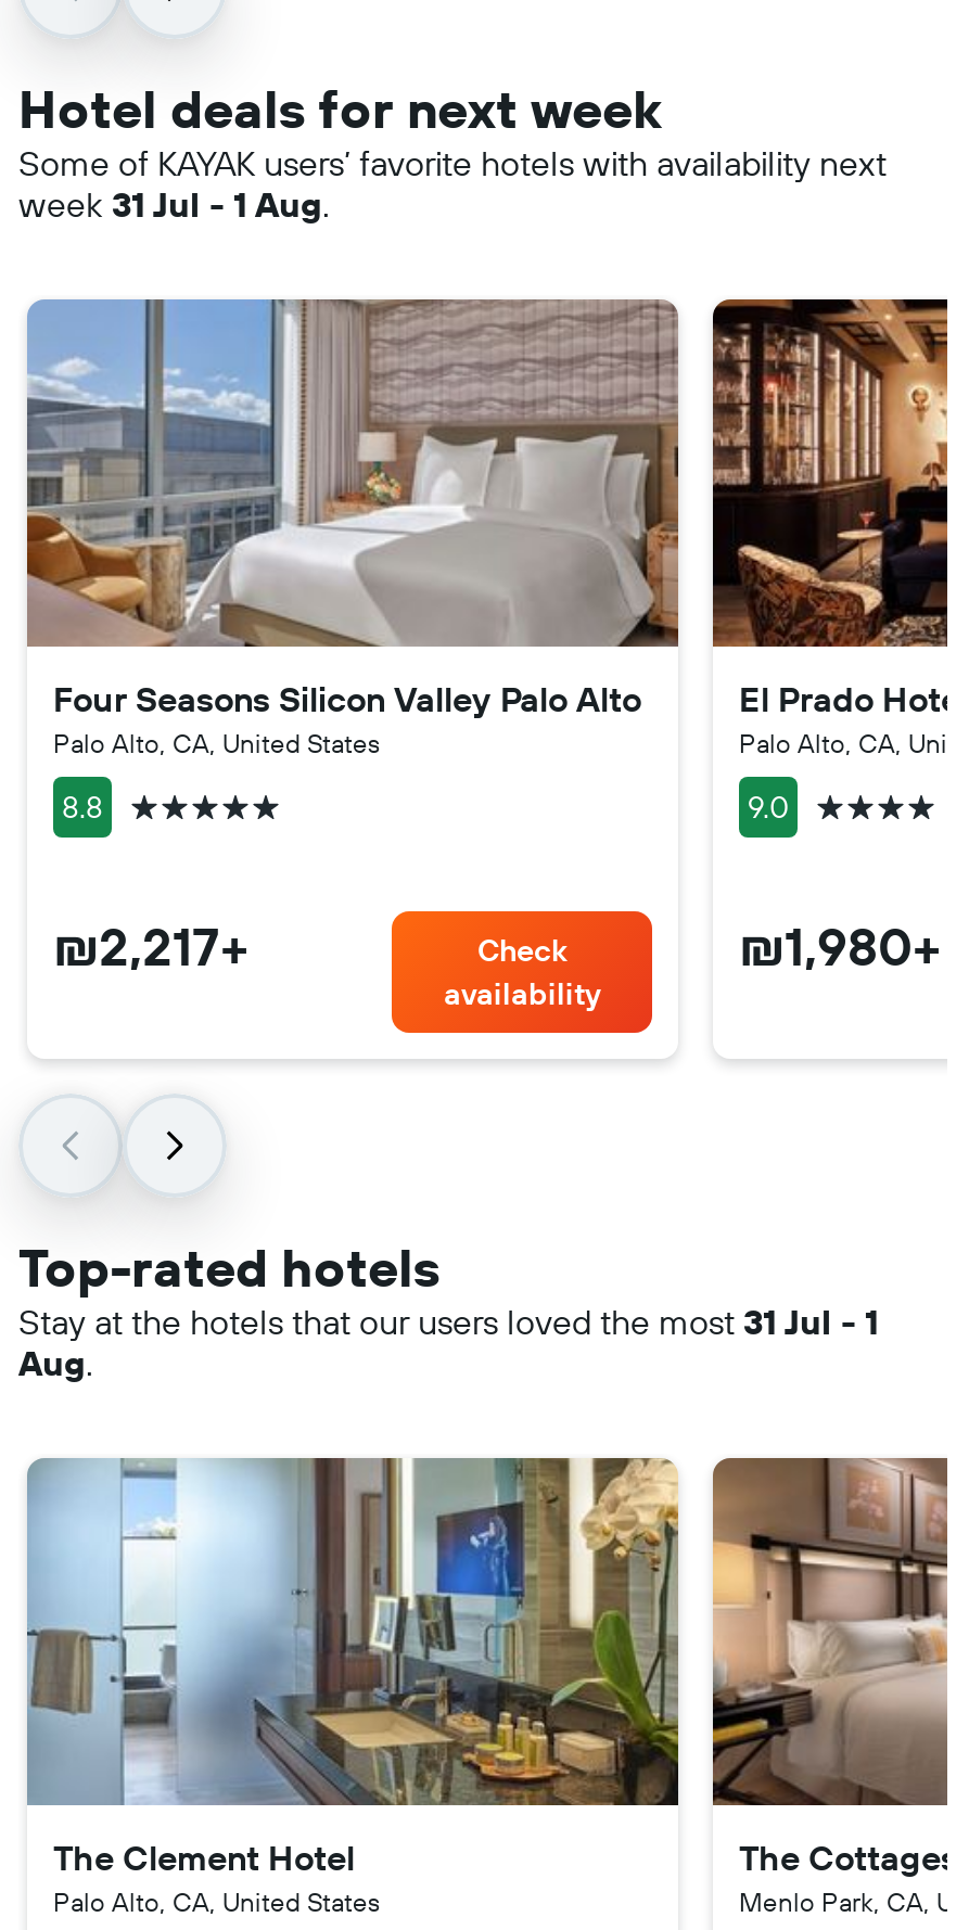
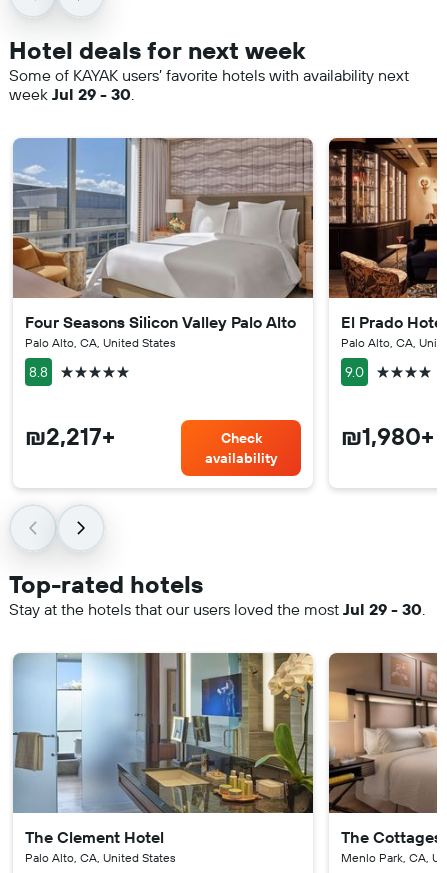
- week 31 Jul - 1 Aug.
+ week Jul 29 - 30.

- Stay at the hotels that our users loved the most 31 Jul - 1
- Aug.
+ Stay at the hotels that our users loved the most Jul 29 - 30.
